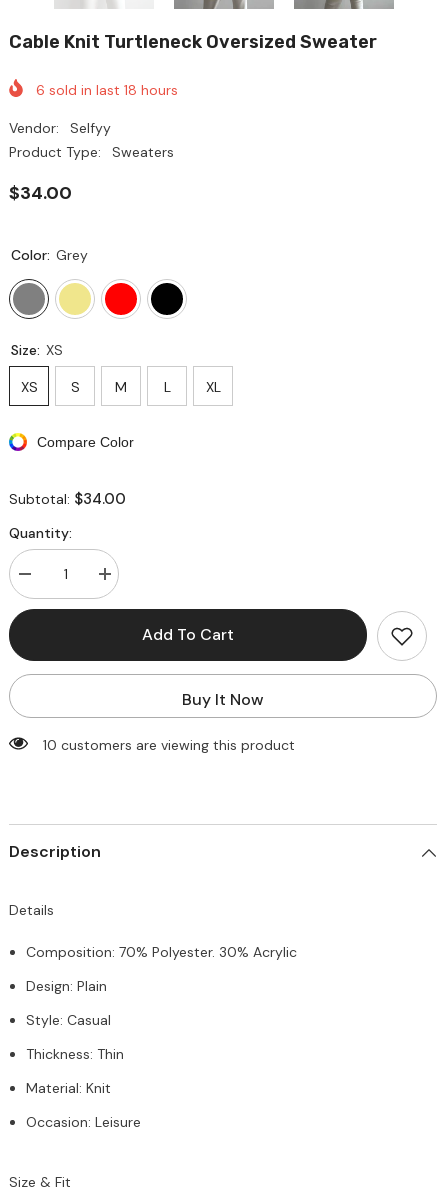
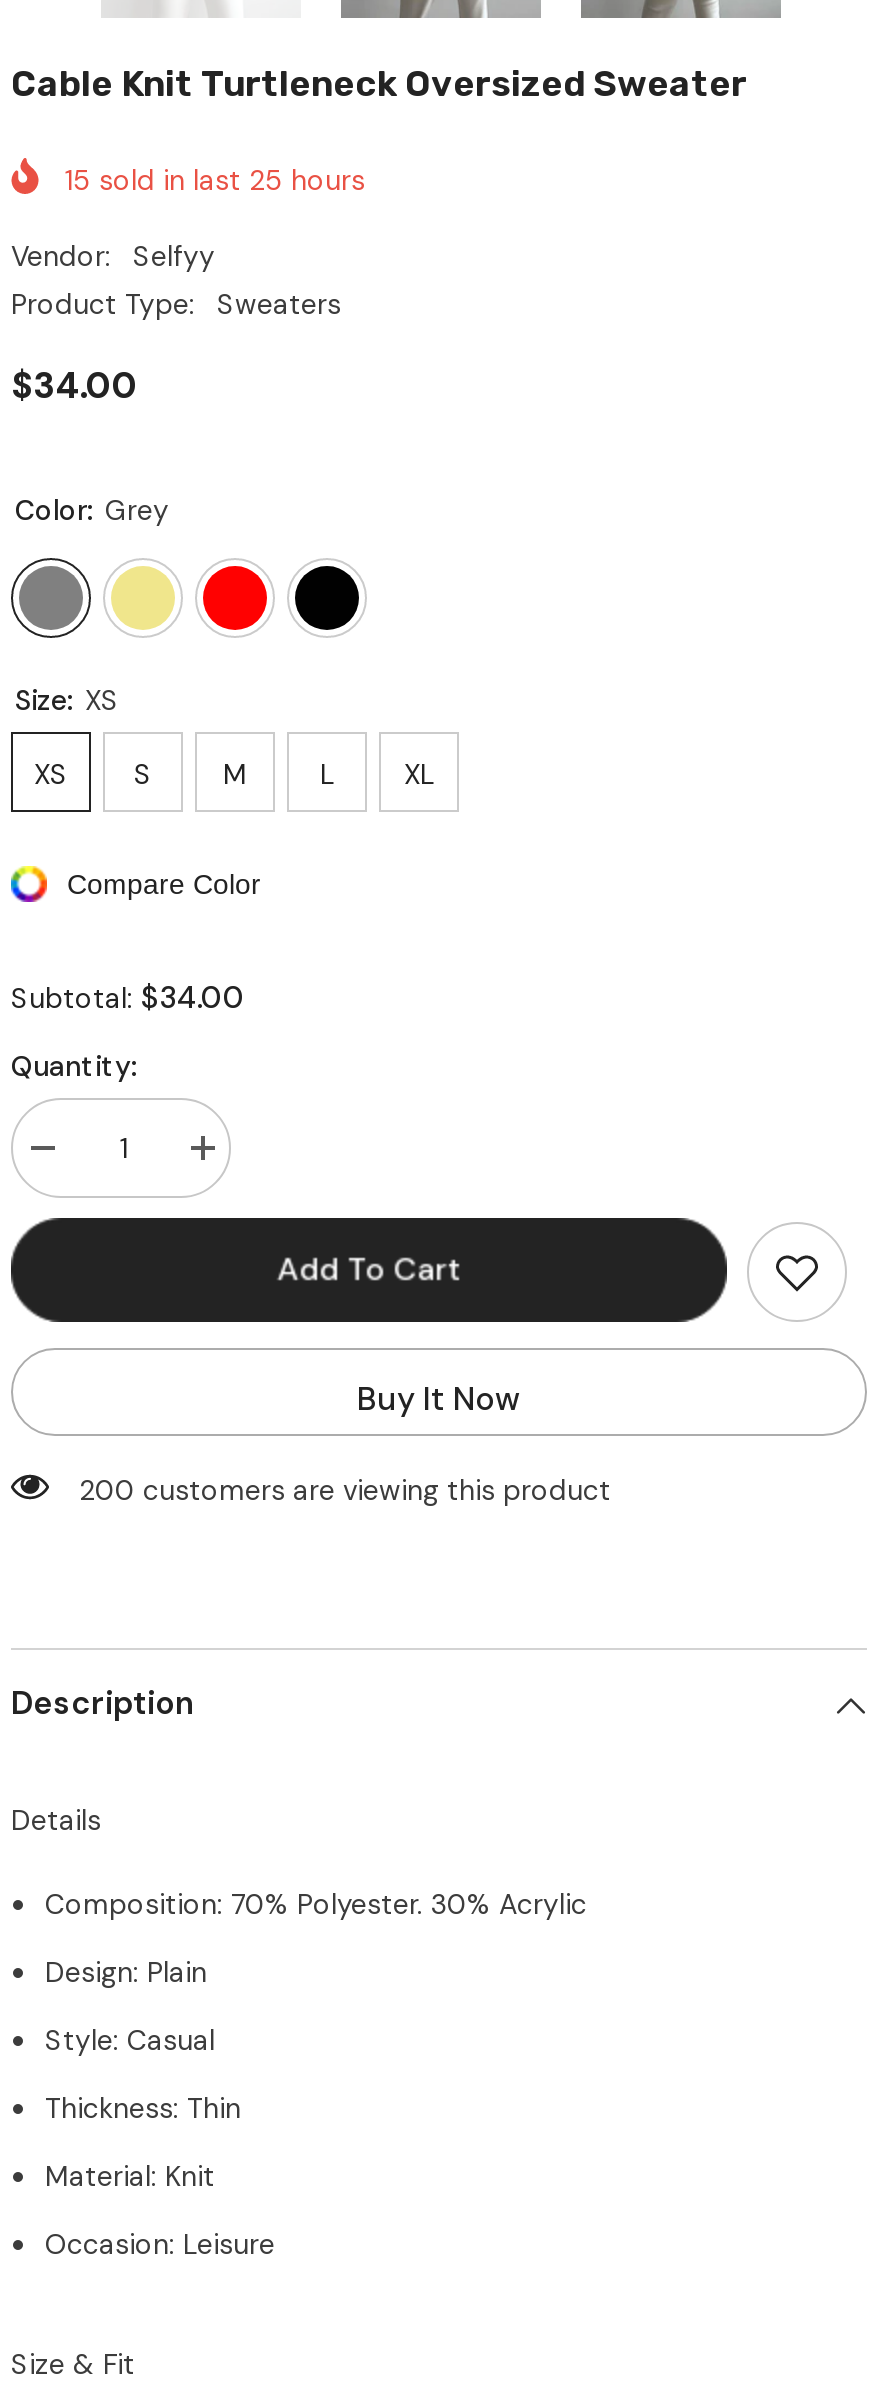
- 6 sold in last 18 hours
+ 15 sold in last 25 hours

- 10 customers are viewing this product
+ 200 customers are viewing this product
